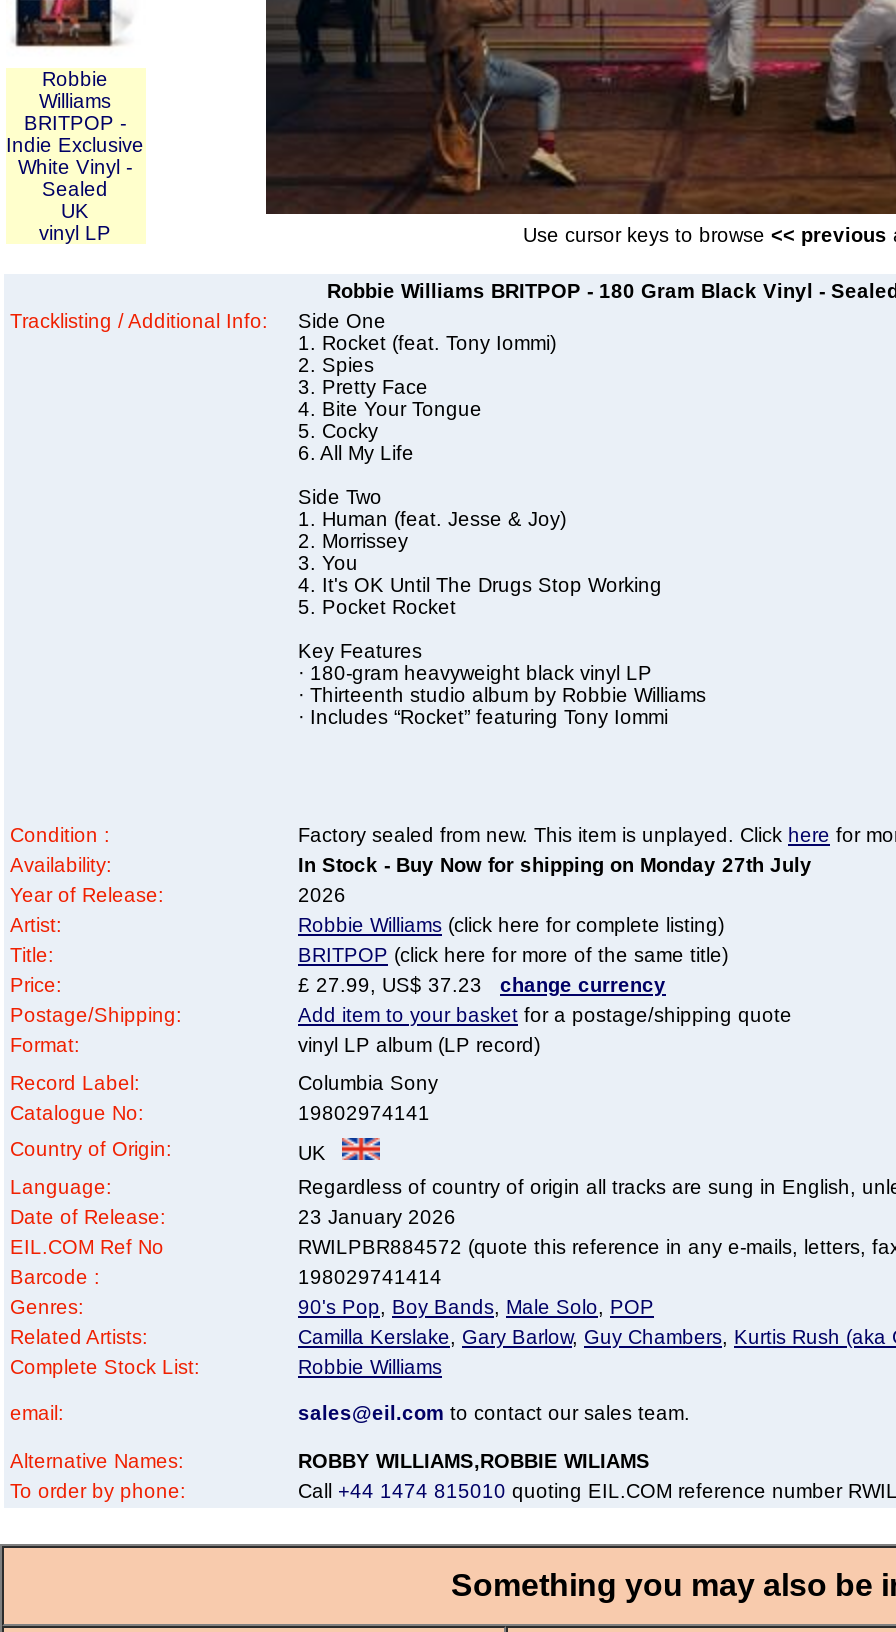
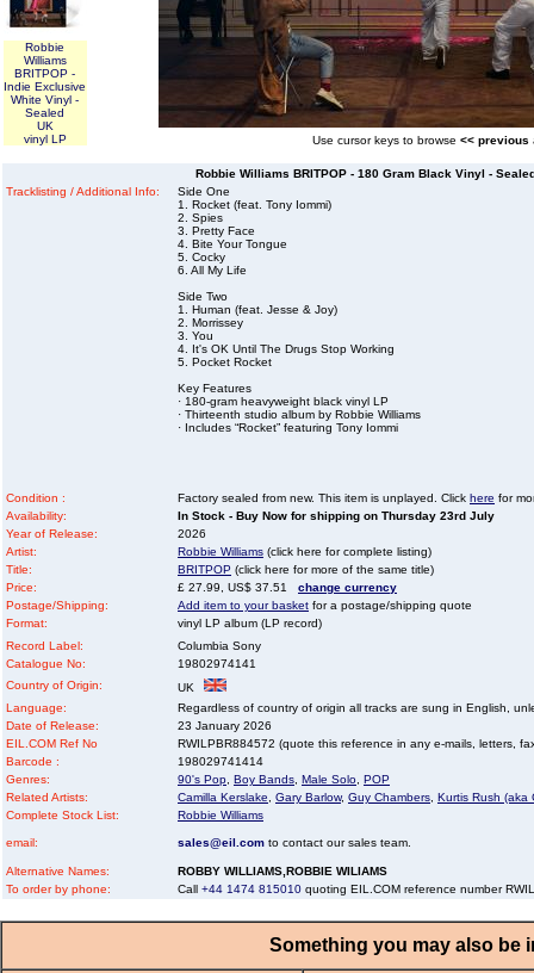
- In Stock - Buy Now for shipping on Monday 27th July
+ In Stock - Buy Now for shipping on Thursday 23rd July

- £ 27.99, US$ 37.23 change currency
+ £ 27.99, US$ 37.51 change currency
